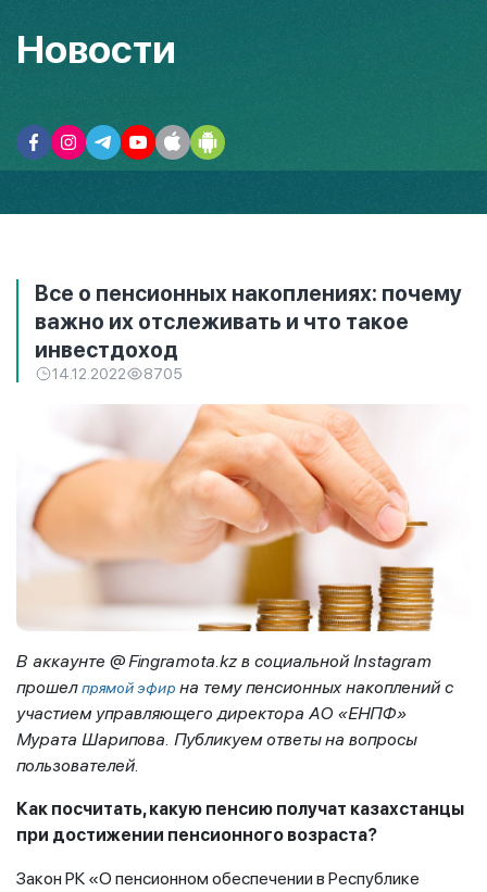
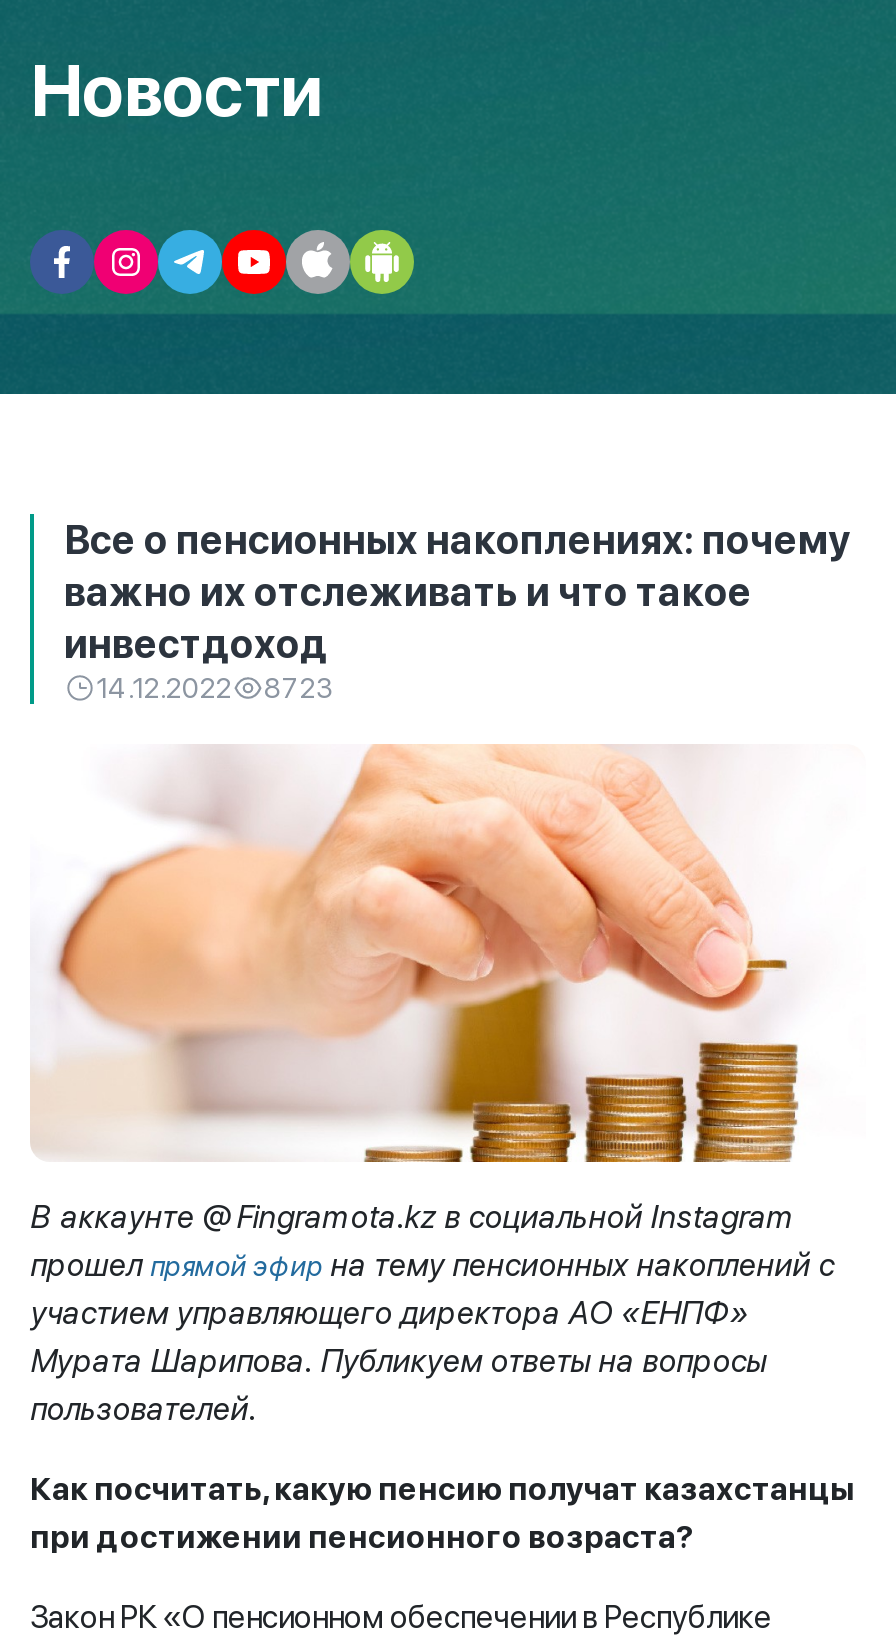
- 14.12.2022 8705
+ 14.12.2022 8723
